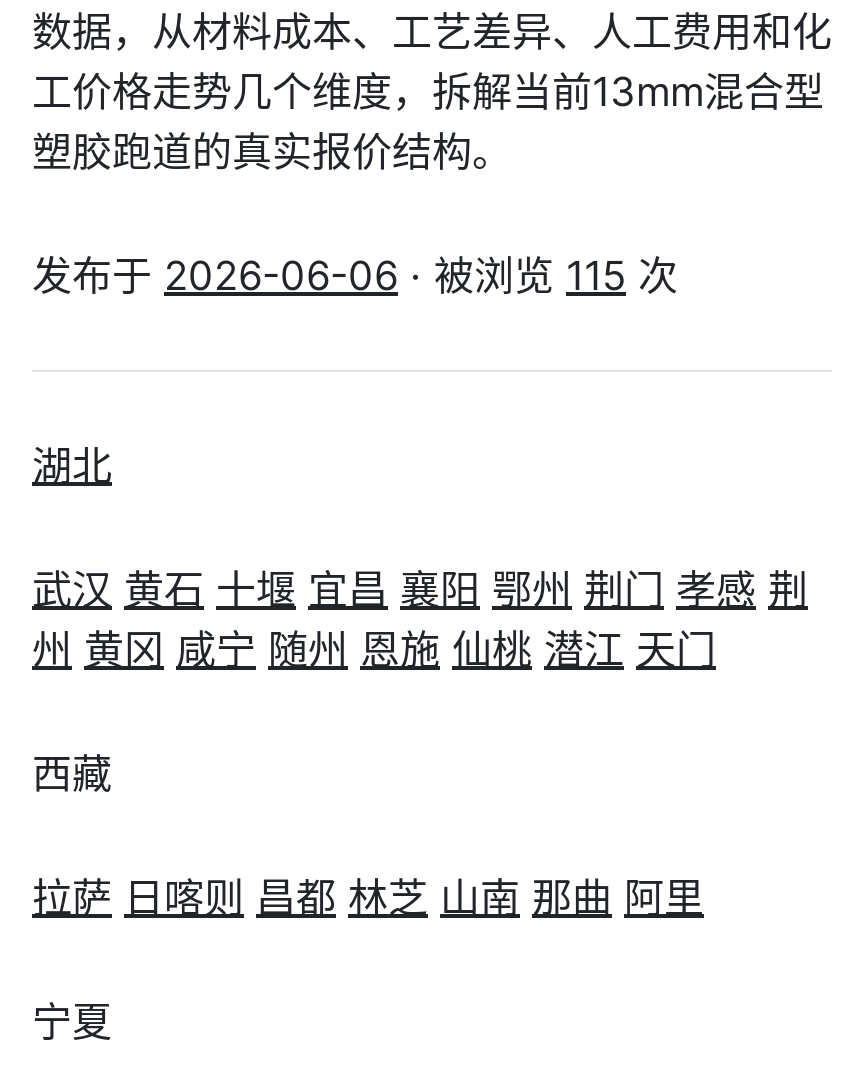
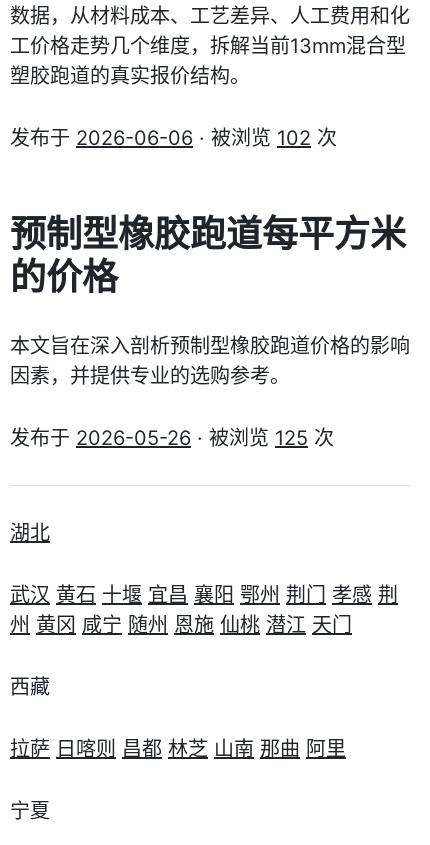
- 发布于2026-06-06 · 被浏览115次
+ 发布于2026-06-06 · 被浏览102次
+ 预制型橡胶跑道每平方米
+ 的价格
+ 本文旨在深入剖析预制型橡胶跑道价格的影响
+ 因素，并提供专业的选购参考。
+ 发布于2026-05-26 · 被浏览125次
